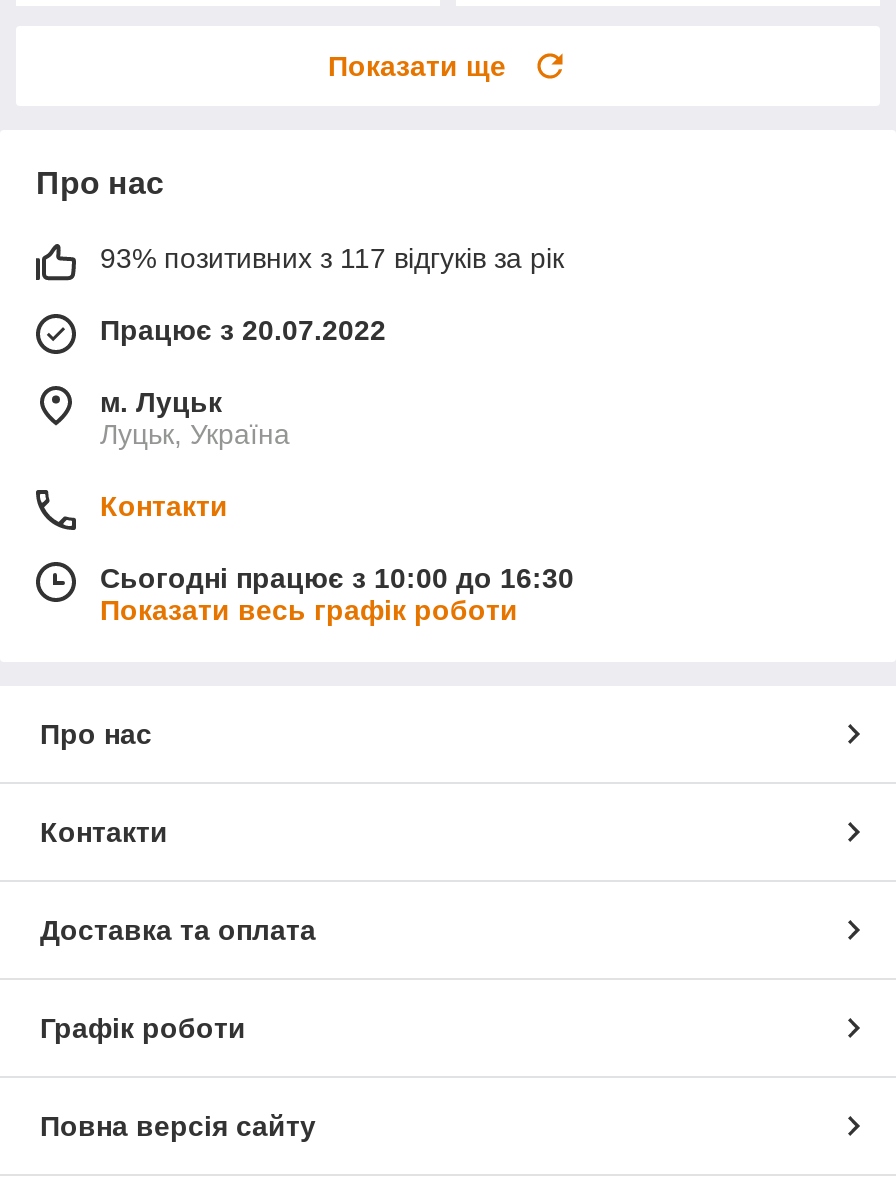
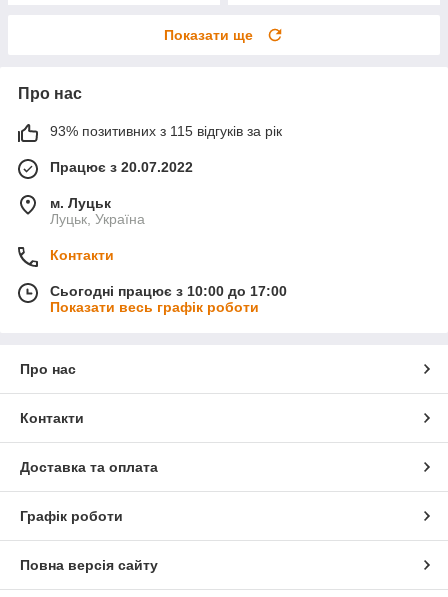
- 93% позитивних з 117 відгуків за рік
+ 93% позитивних з 115 відгуків за рік

- Сьогодні працює з 10:00 до 16:30
+ Сьогодні працює з 10:00 до 17:00
